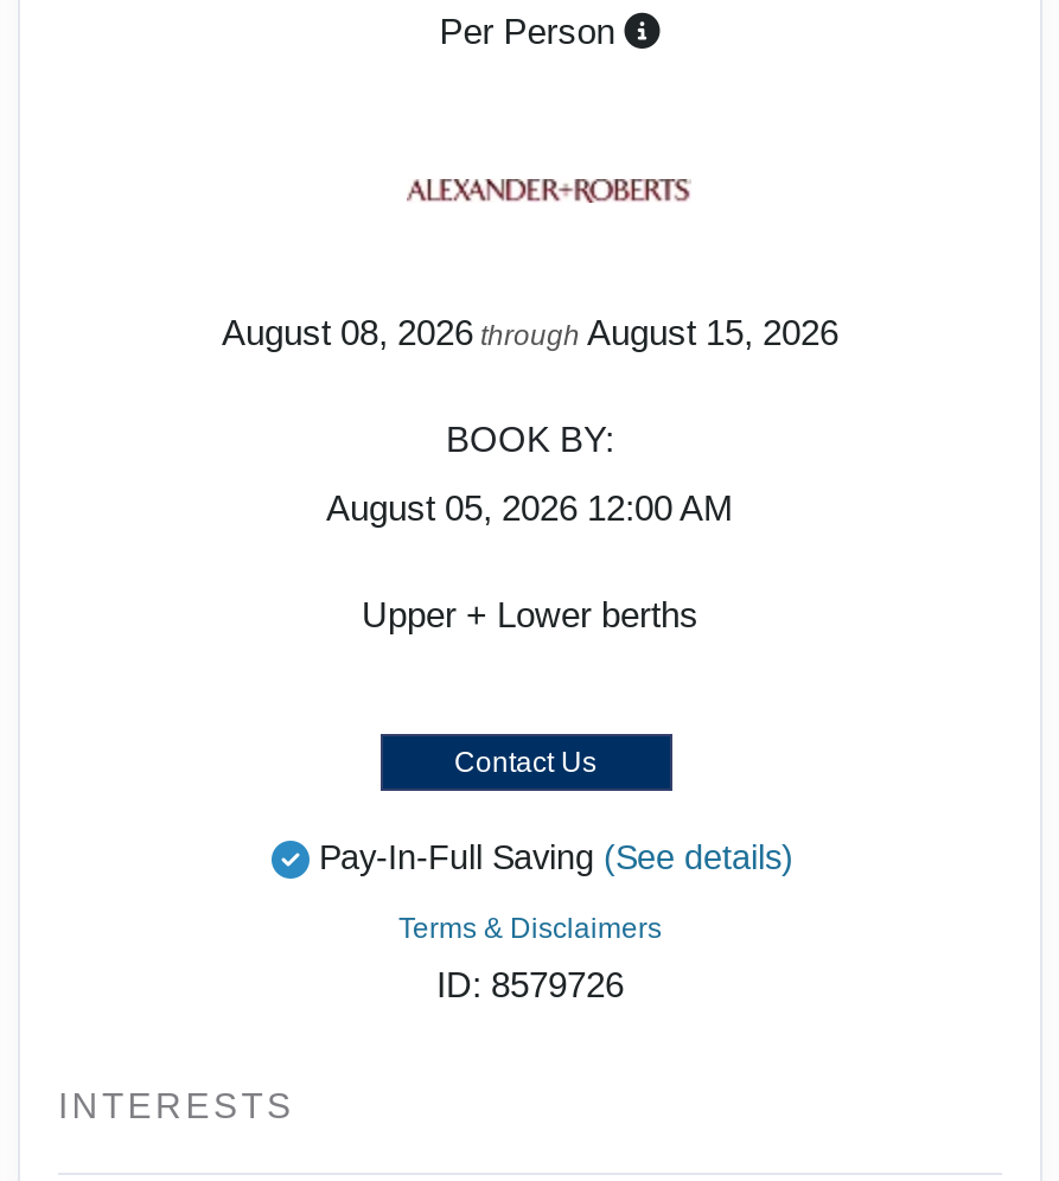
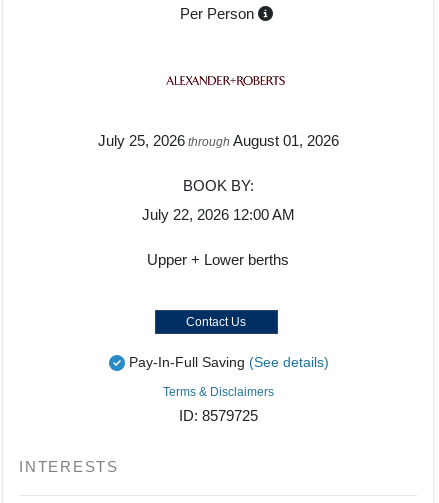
- August 08, 2026 through August 15, 2026
+ July 25, 2026 through August 01, 2026

- August 05, 2026 12:00 AM
+ July 22, 2026 12:00 AM

- ID: 8579726
+ ID: 8579725
